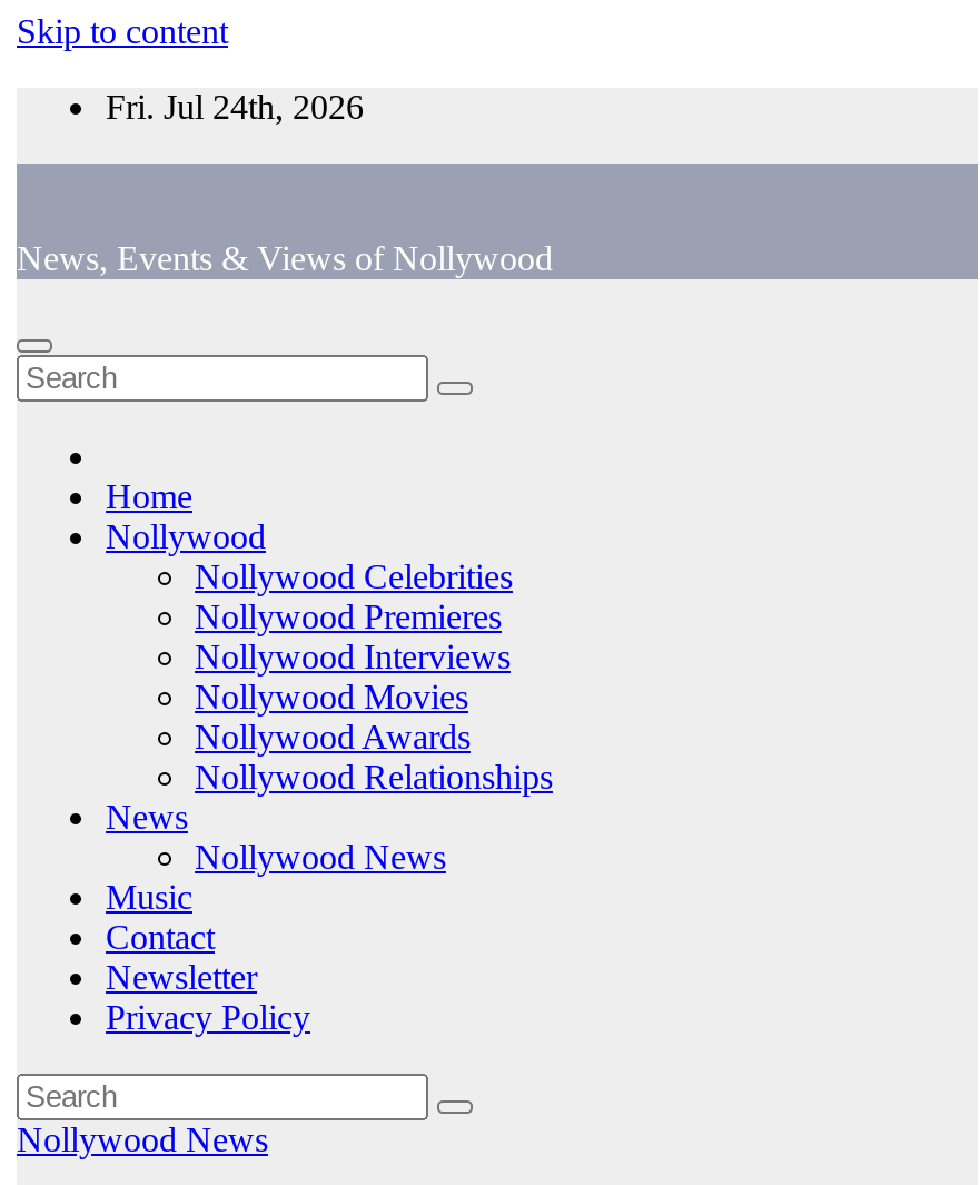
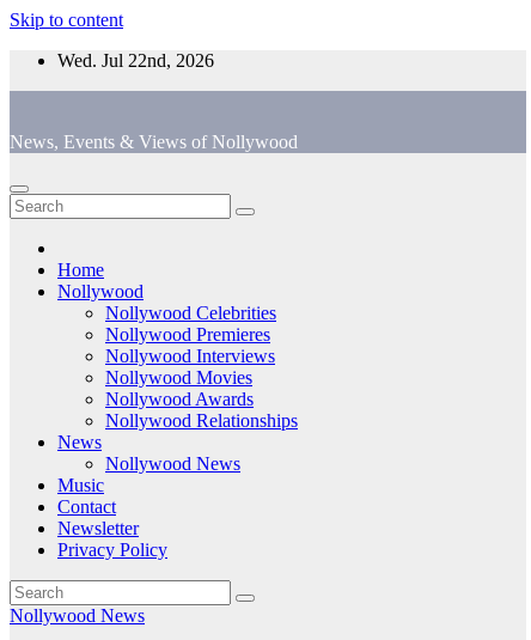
- Fri. Jul 24th, 2026
+ Wed. Jul 22nd, 2026
